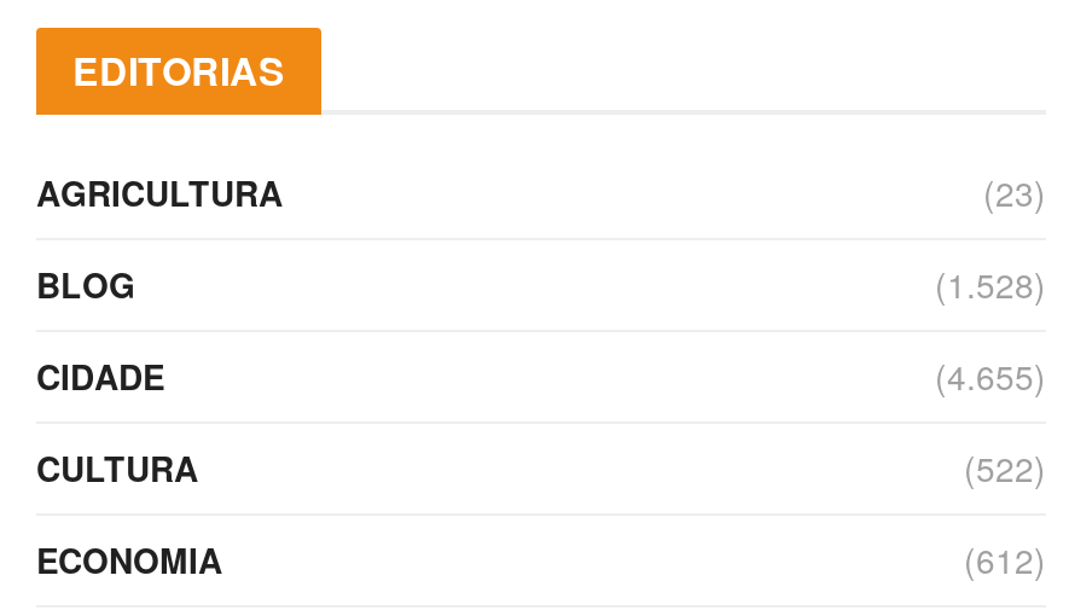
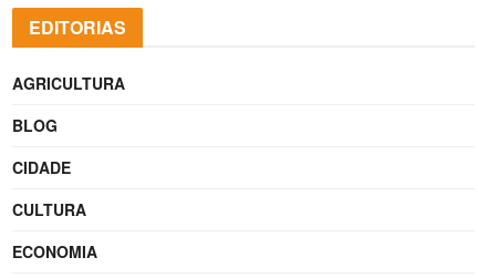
- (23)

- (1.528)

- (4.655)

- (522)

- (612)
